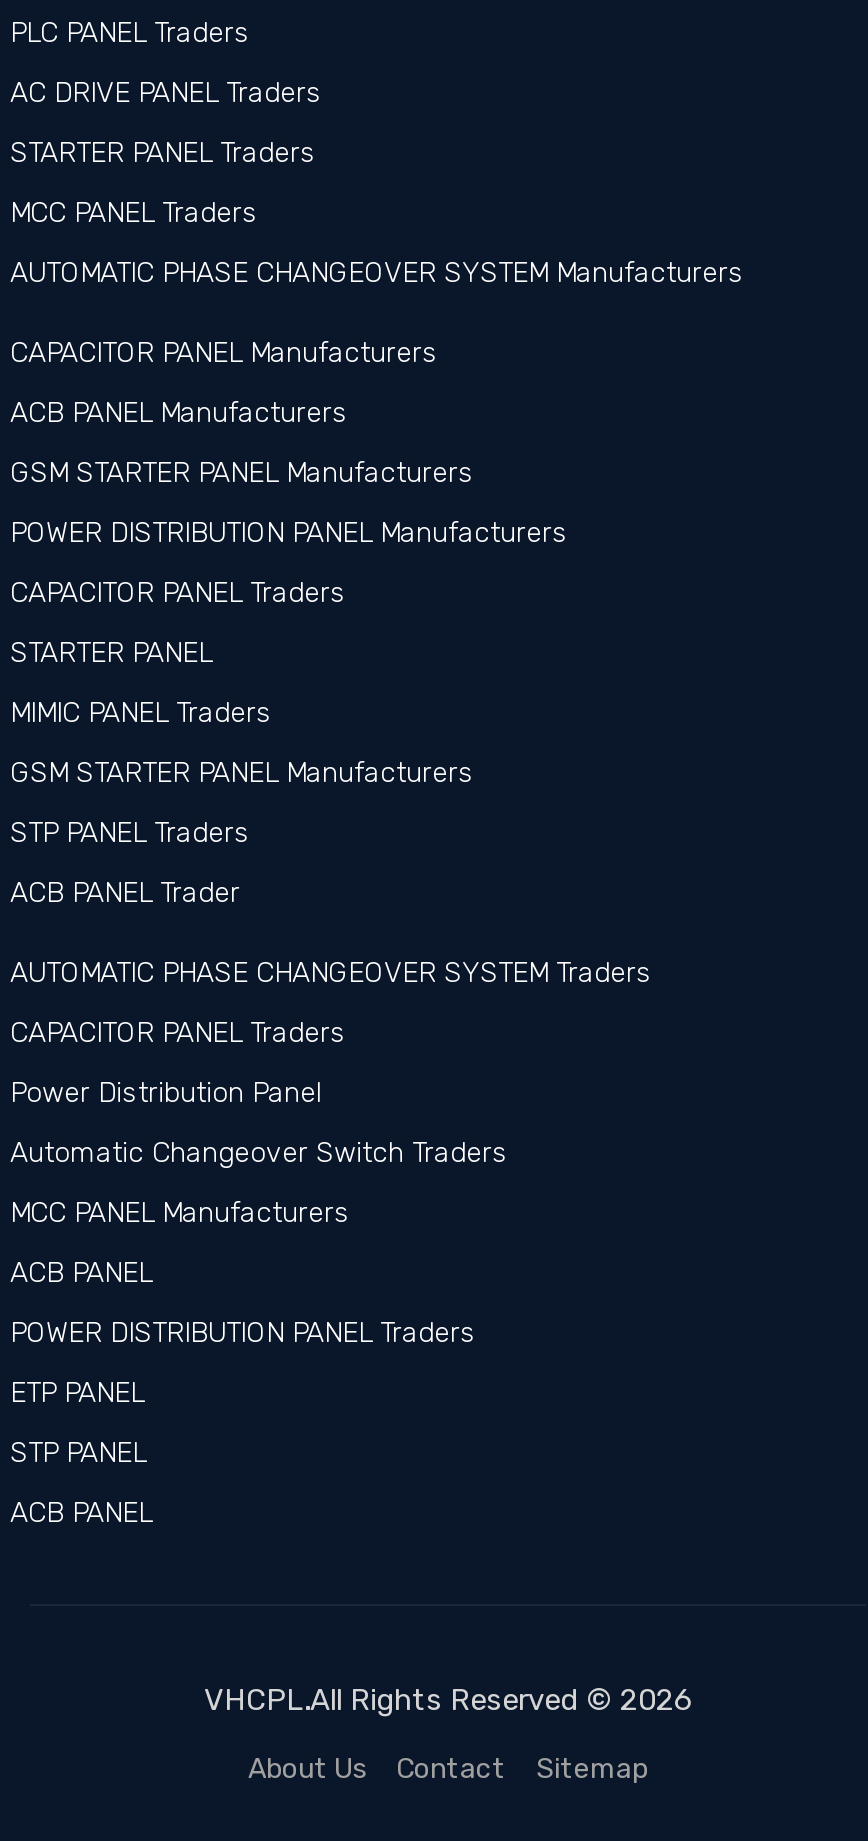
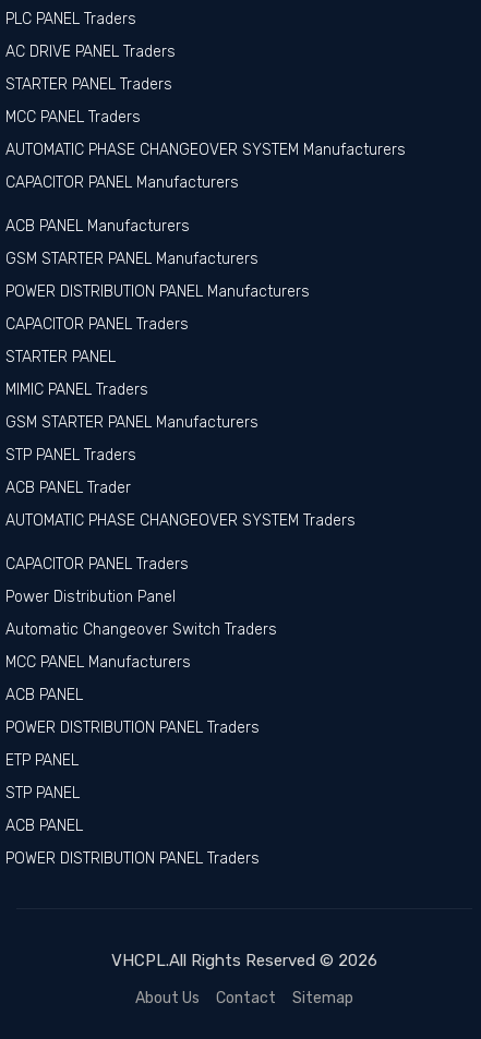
+ POWER DISTRIBUTION PANEL Traders
